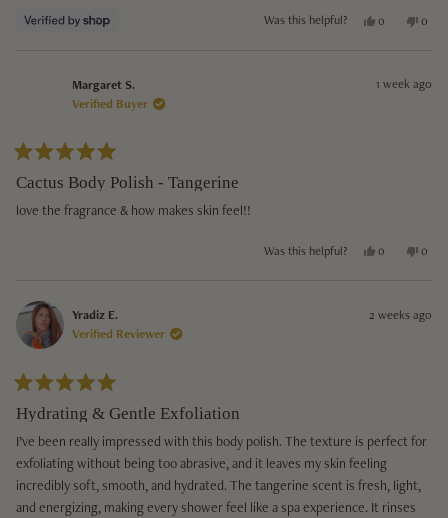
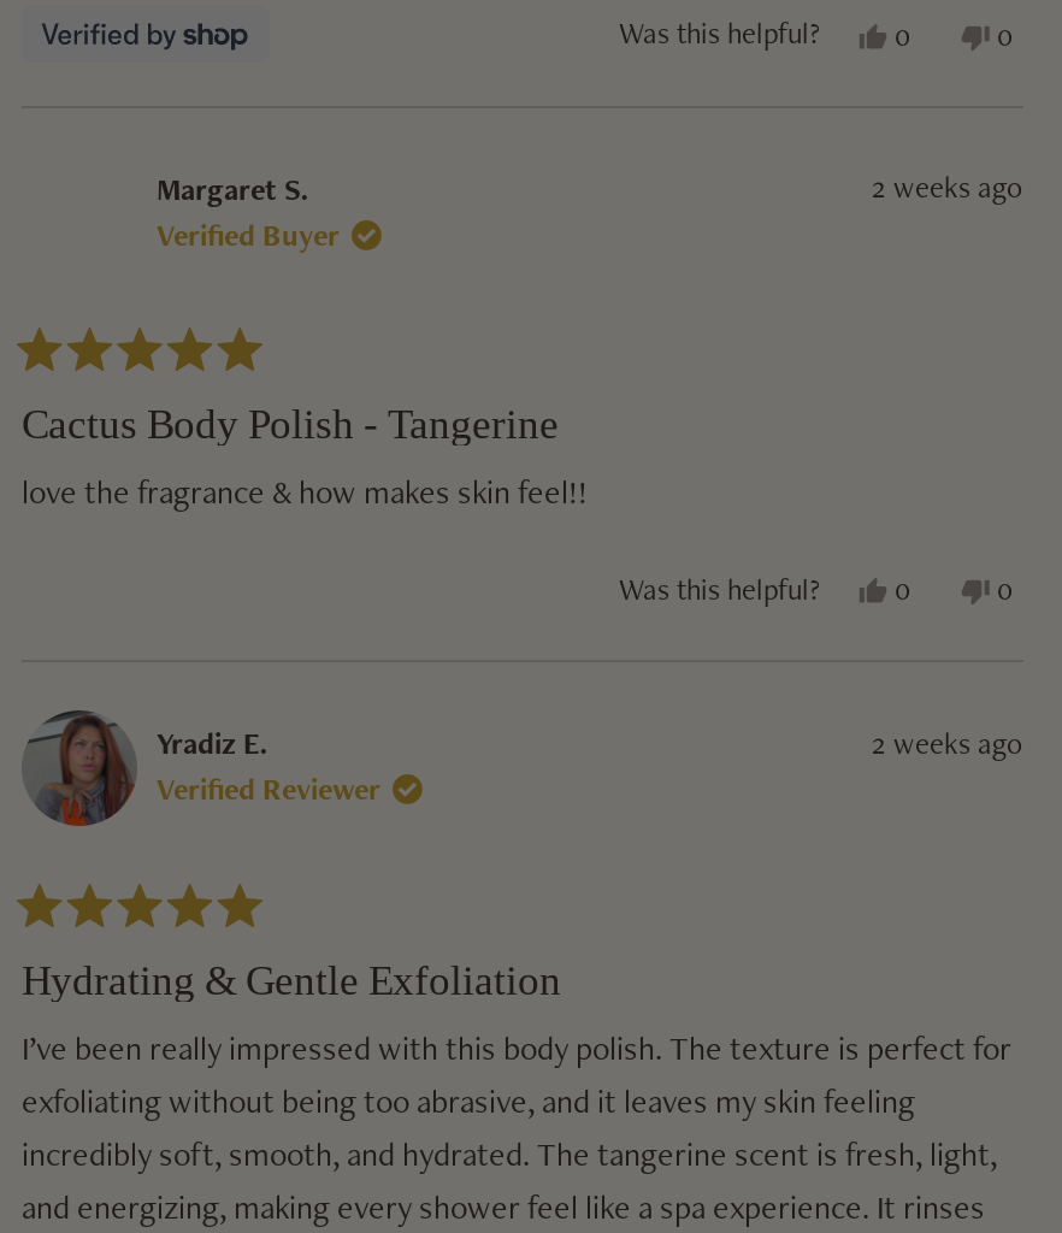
- 1 week ago
+ 2 weeks ago
